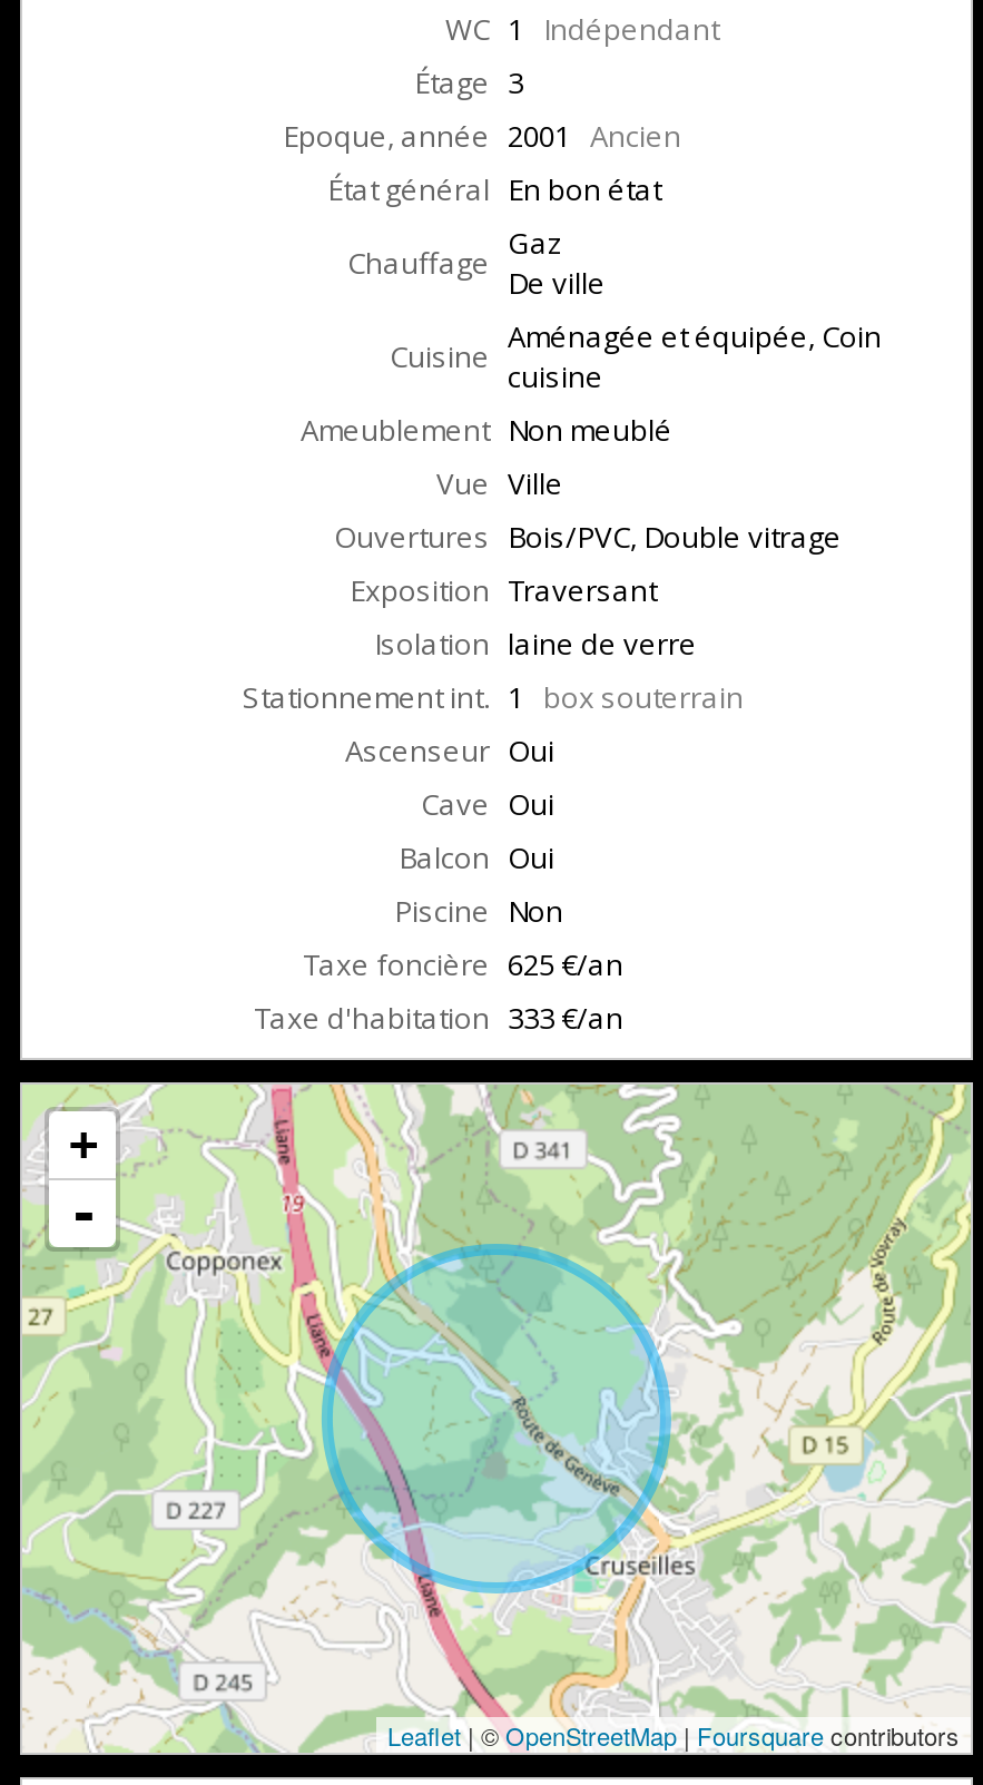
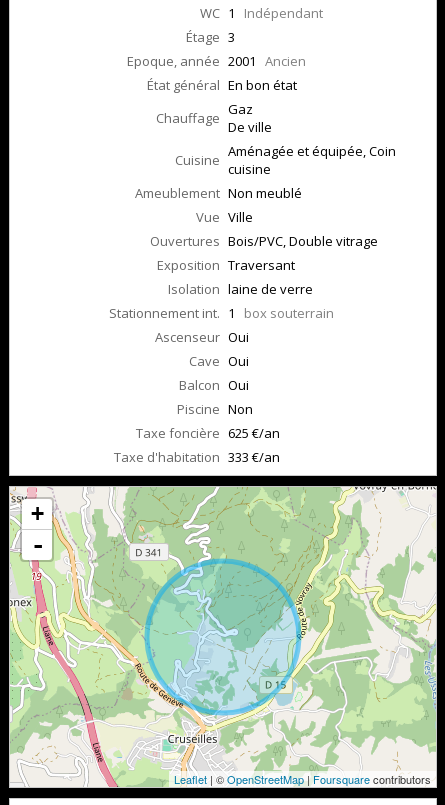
- [image]
+ [image]
